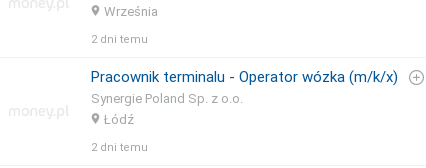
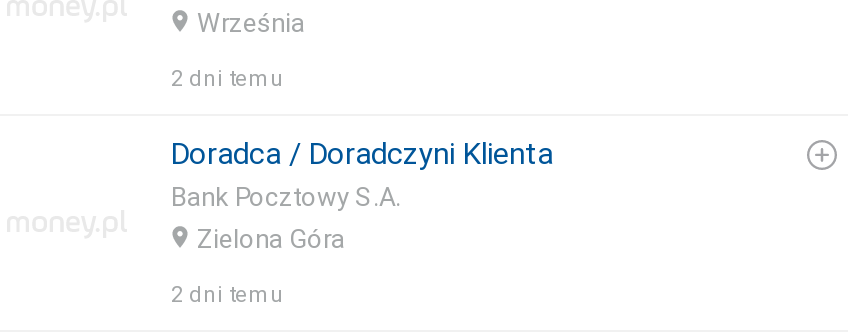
- Pracownik terminalu - Operator wózka (m/k/x)
- Synergie Poland Sp. z o.o.
- Łódź
+ Doradca / Doradczyni Klienta
+ Bank Pocztowy S.A.
+ Zielona Góra
